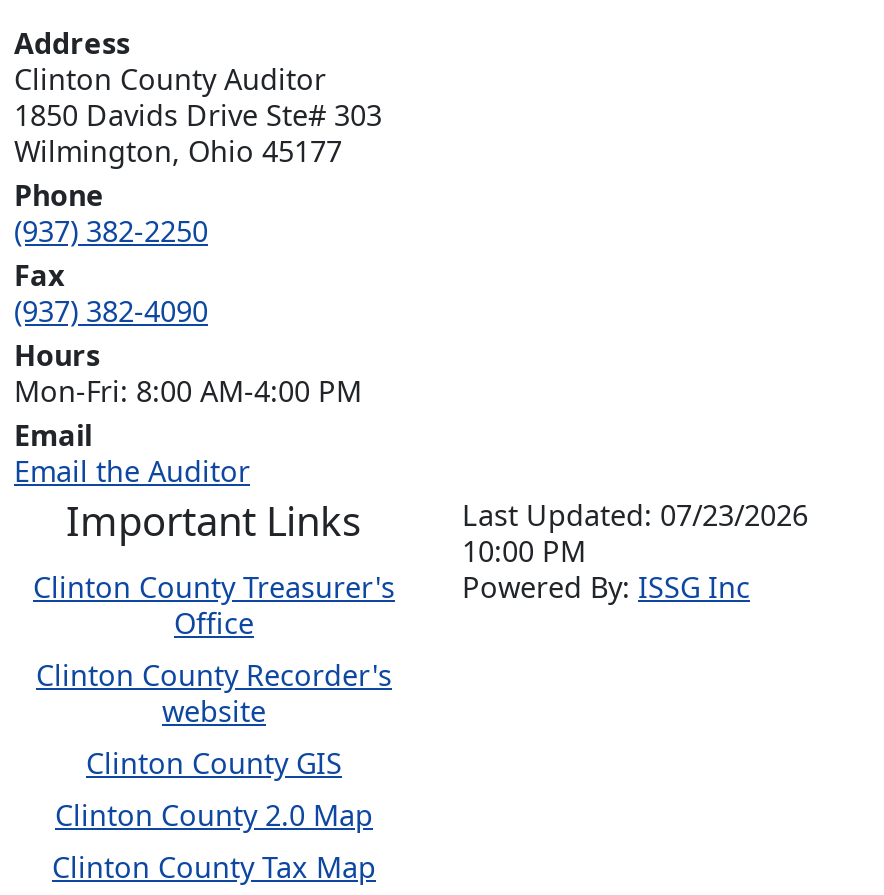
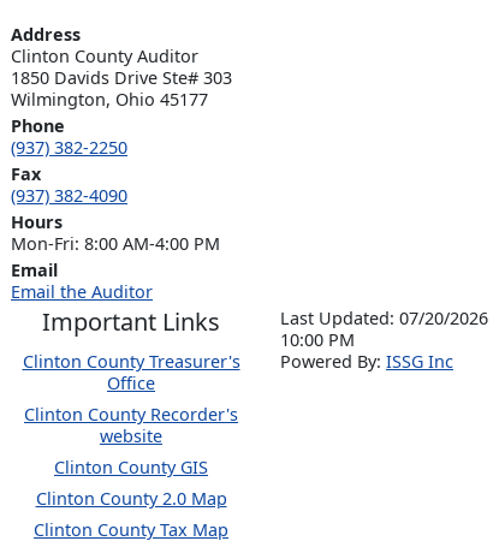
- Last Updated: 07/23/2026
+ Last Updated: 07/20/2026
